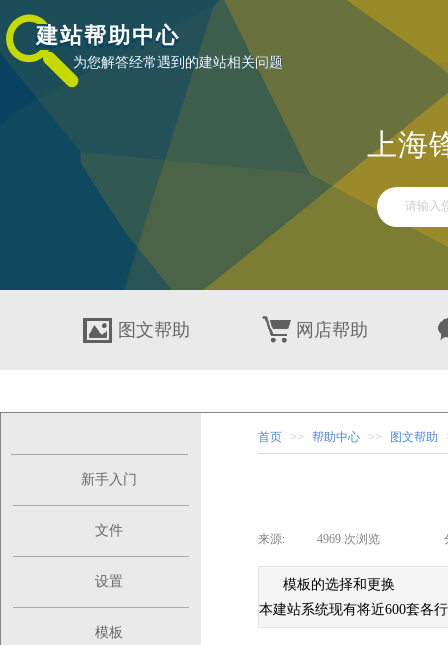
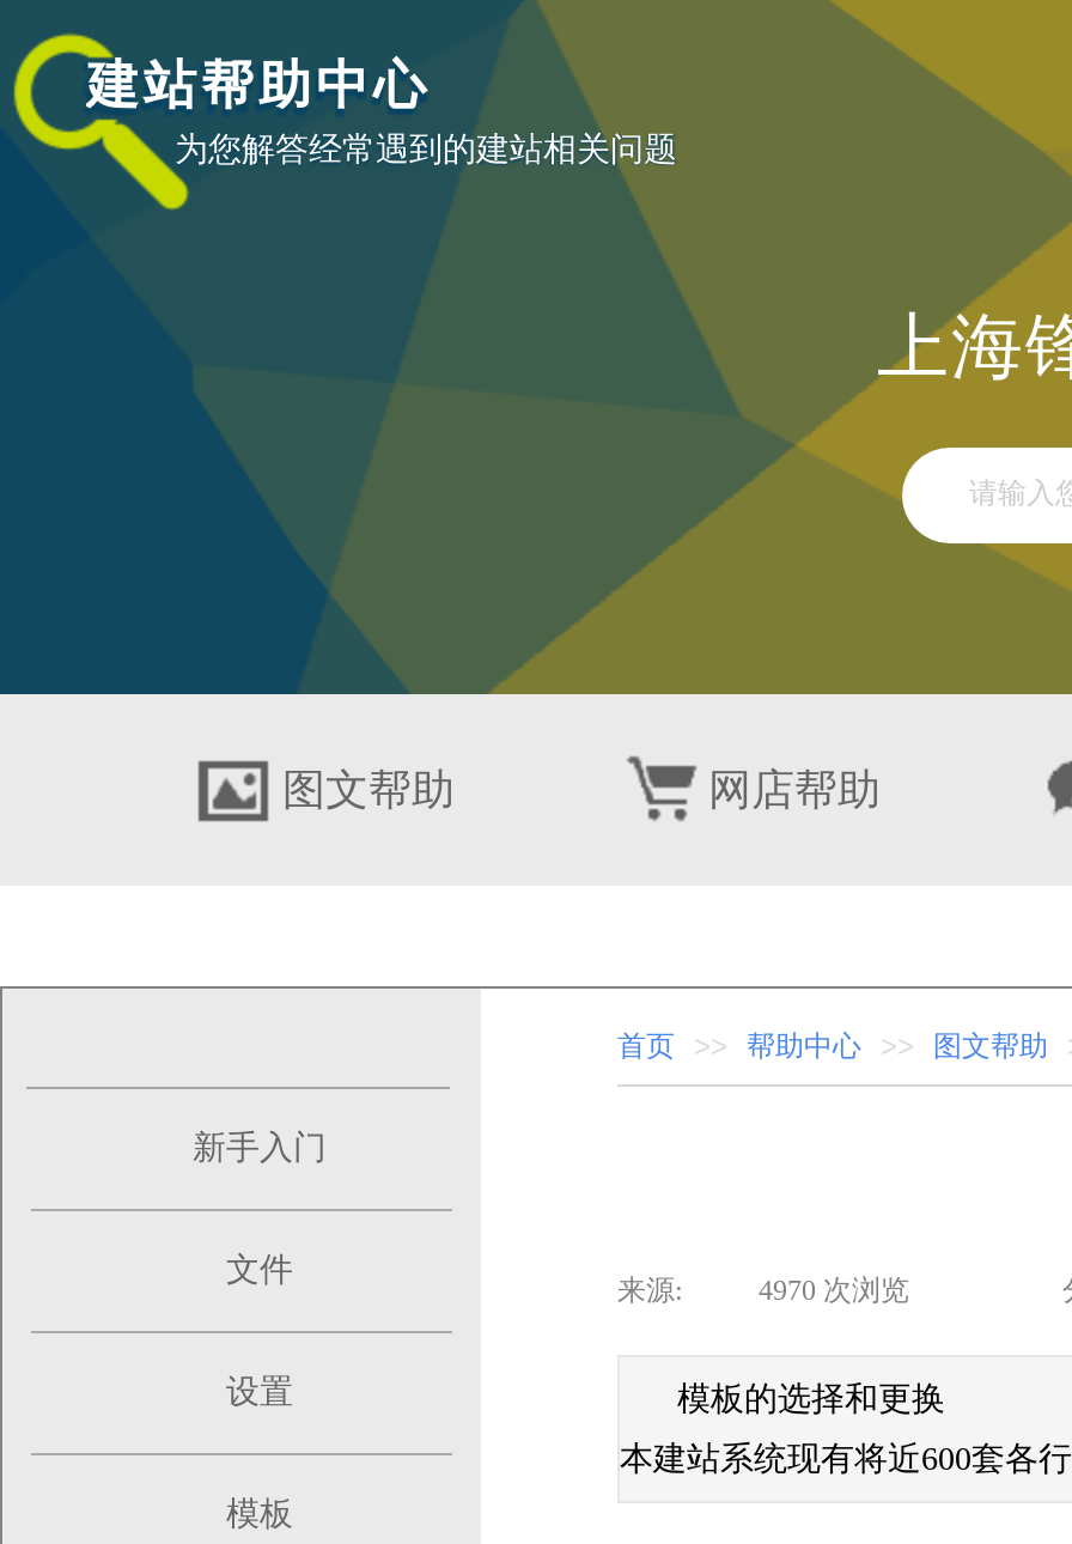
- 4969次浏览
+ 4970次浏览
